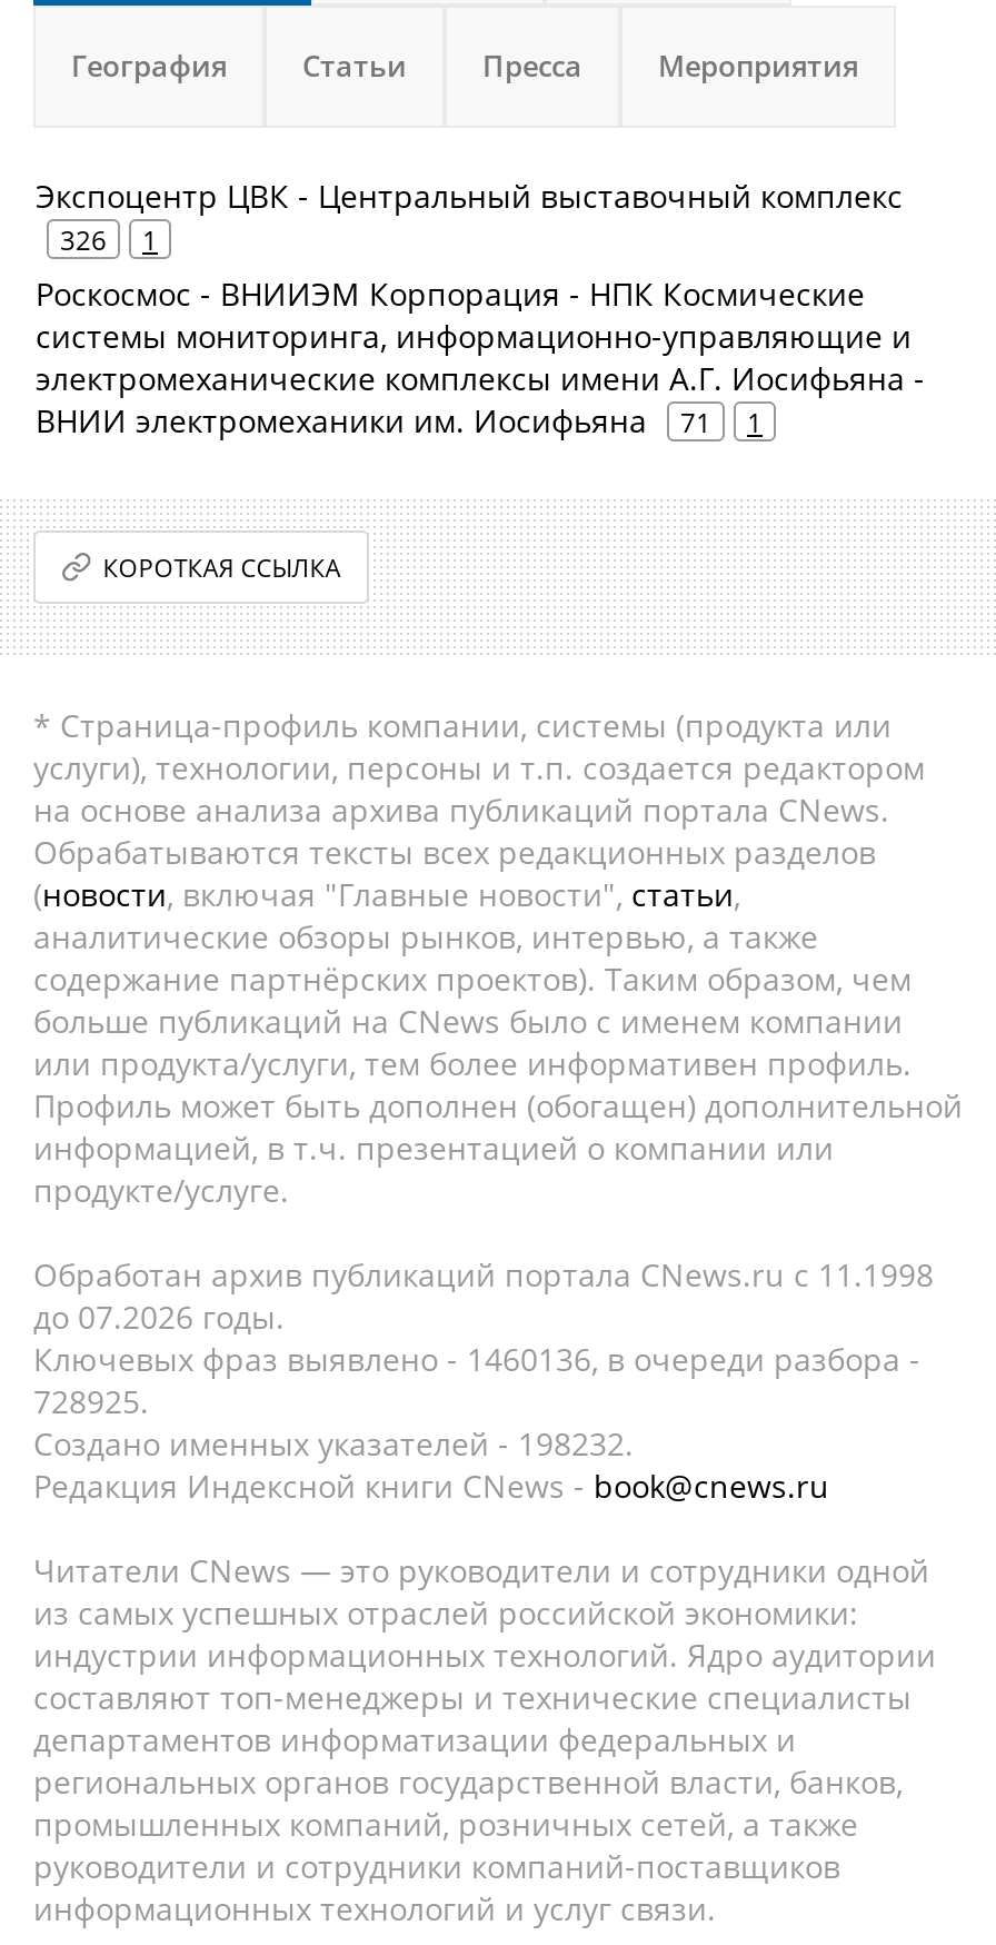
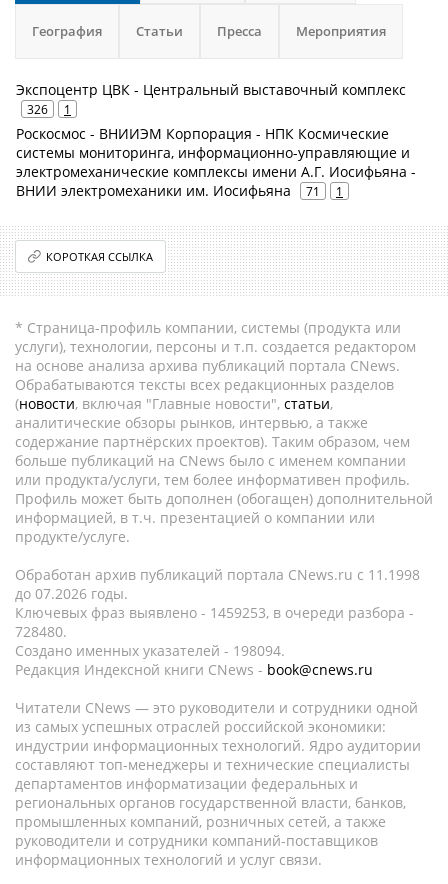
- Ключевых фраз выявлено - 1460136, в очереди разбора -
+ Ключевых фраз выявлено - 1459253, в очереди разбора -

- 728925.
+ 728480.

- Создано именных указателей - 198232.
+ Создано именных указателей - 198094.
